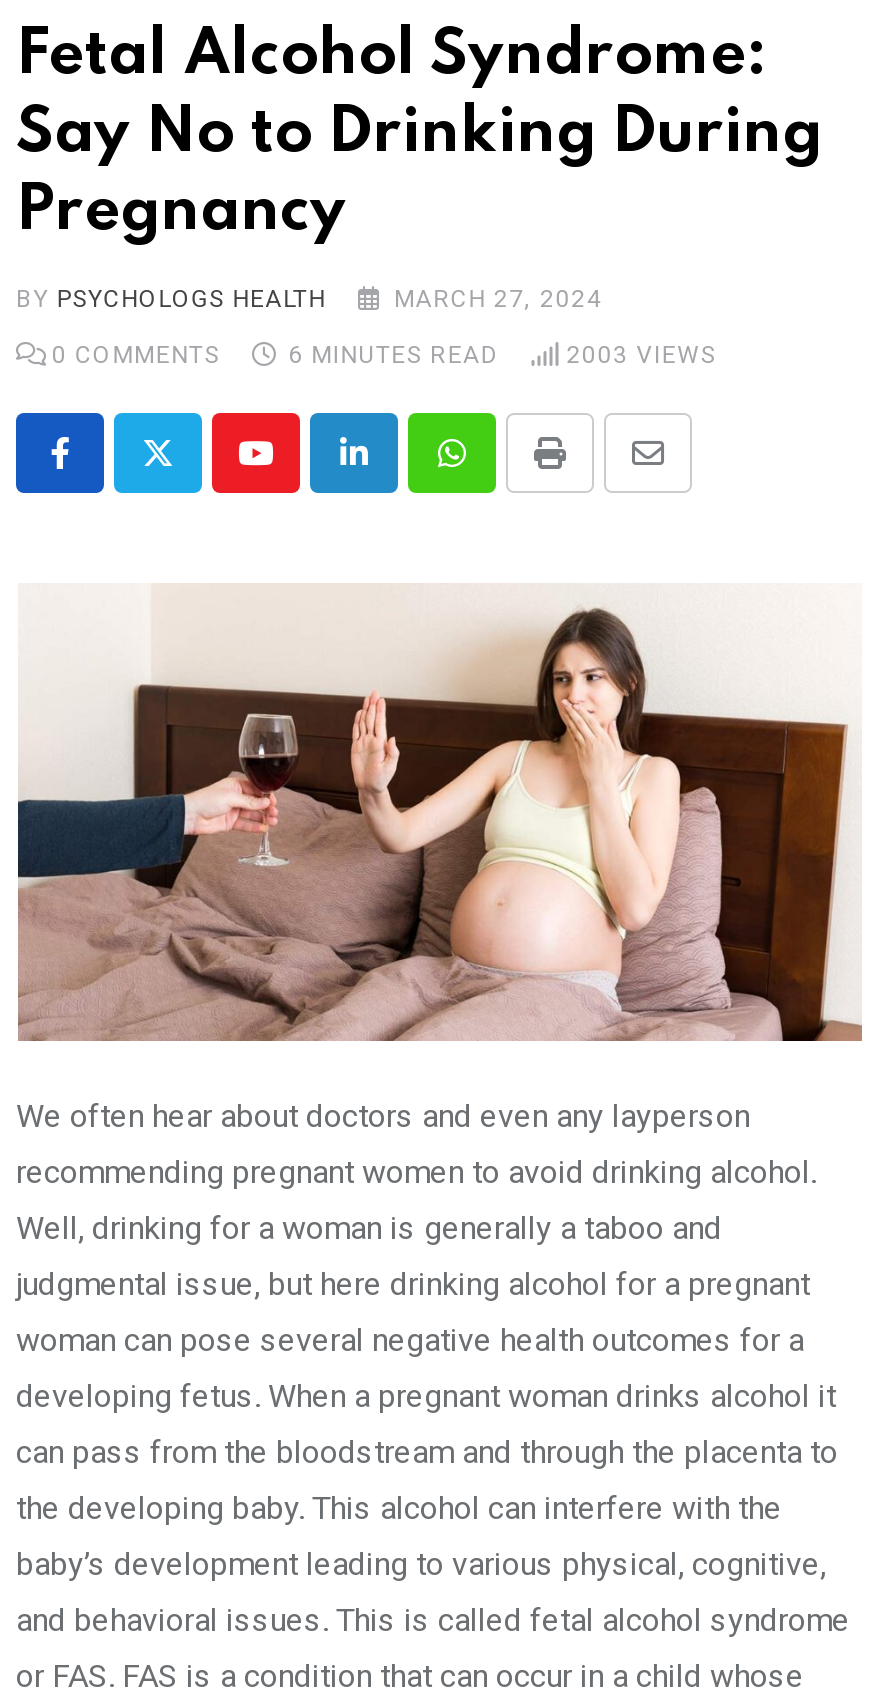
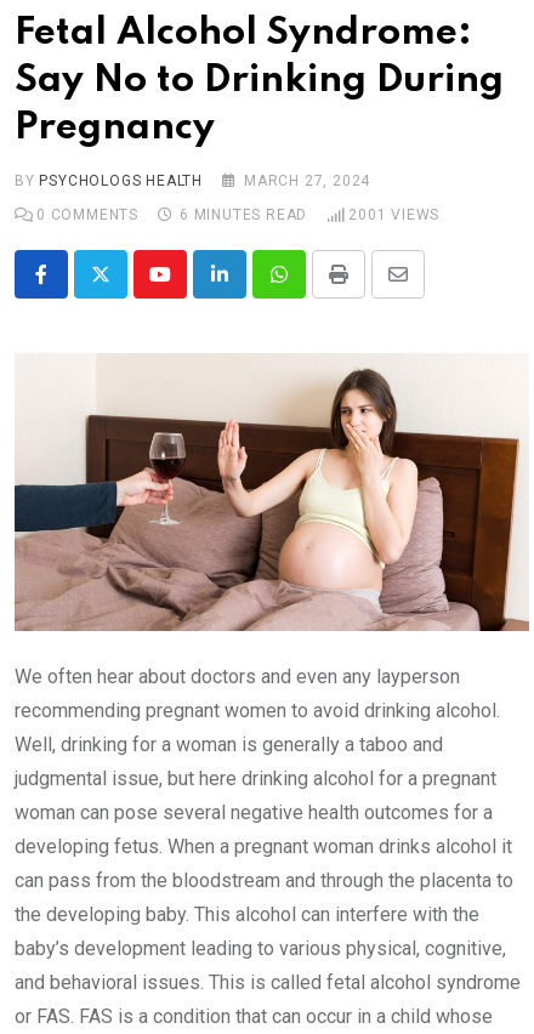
- 2003 VIEWS
+ 2001 VIEWS
